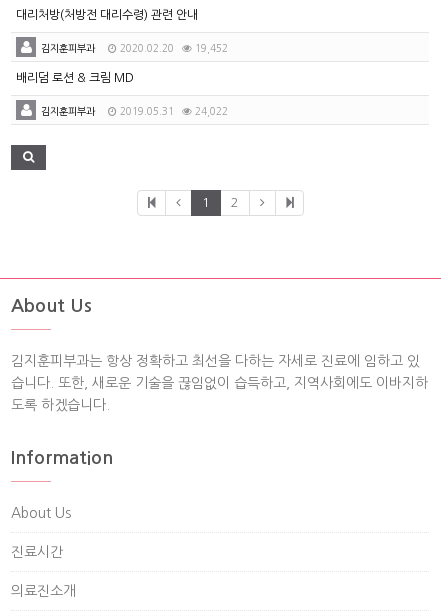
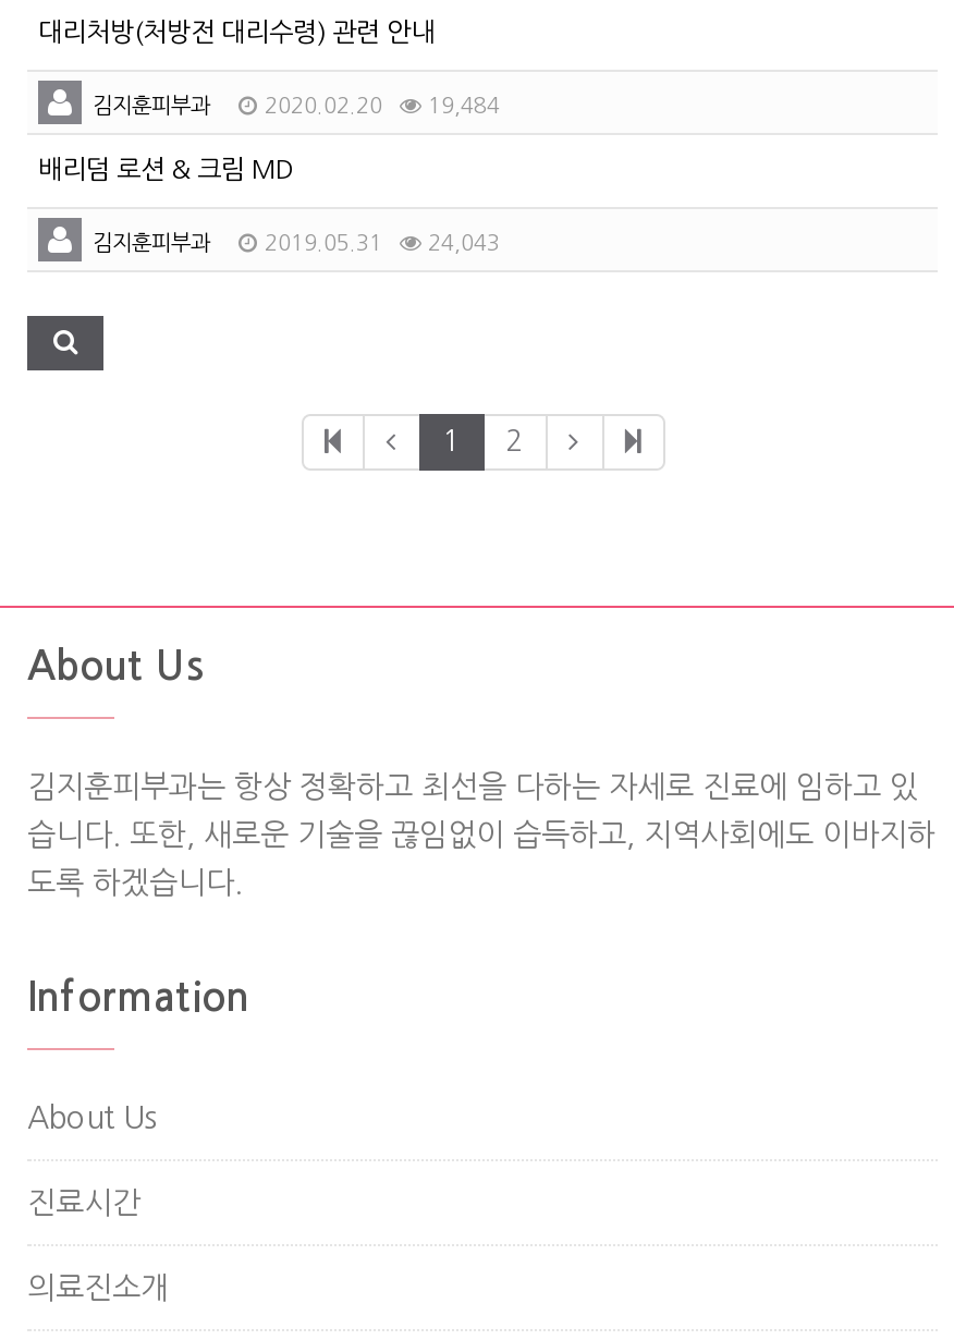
- 2020.02.20 19,452
+ 2020.02.20 19,484

- 2019.05.31 24,022
+ 2019.05.31 24,043
